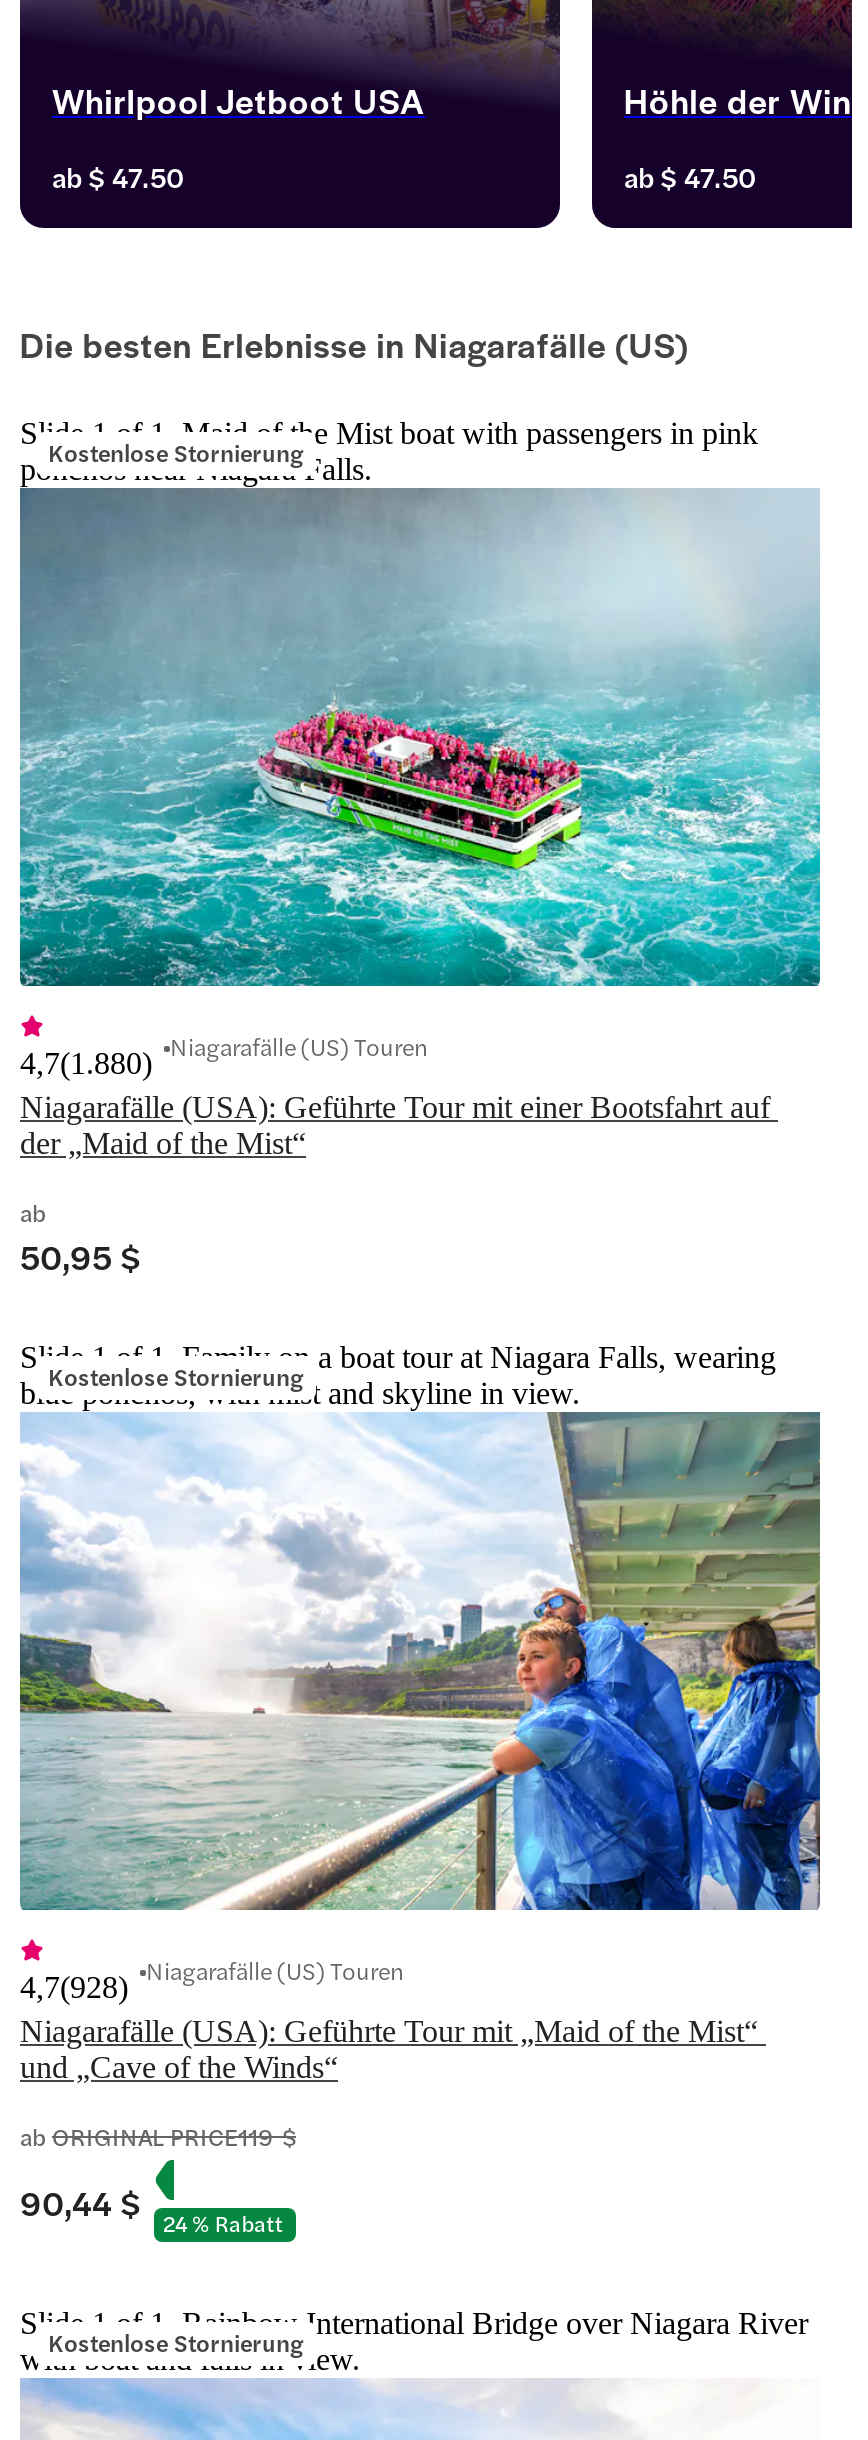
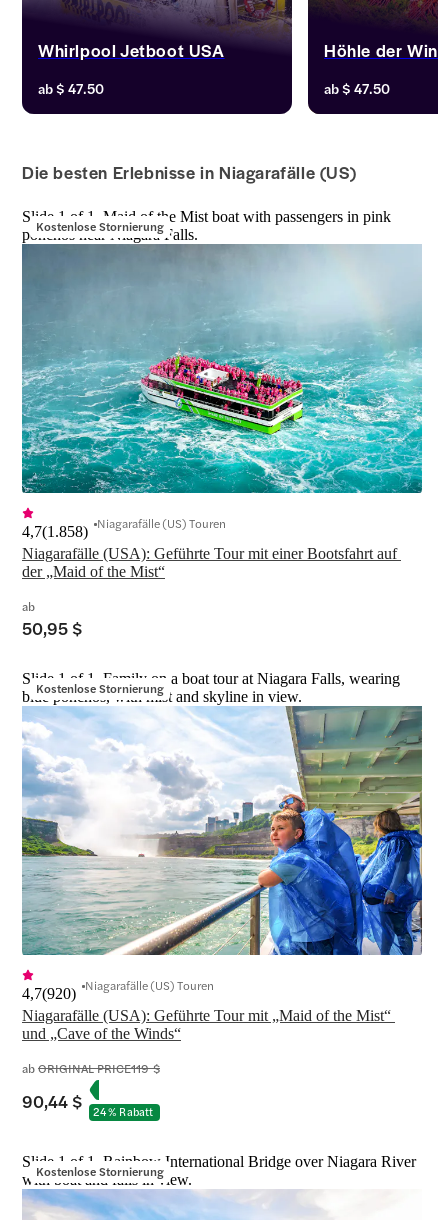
- 4,7(1.880) Niagarafälle (US) Touren
+ 4,7(1.858) Niagarafälle (US) Touren

- 4,7(928) Niagarafälle (US) Touren
+ 4,7(920) Niagarafälle (US) Touren
